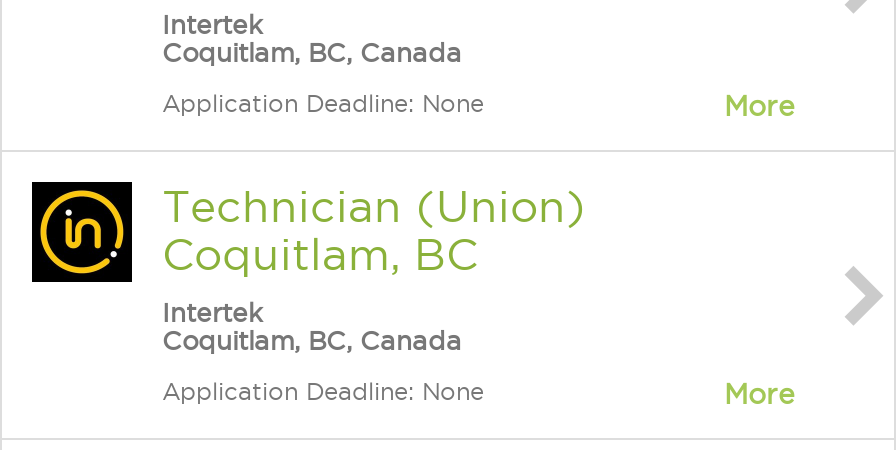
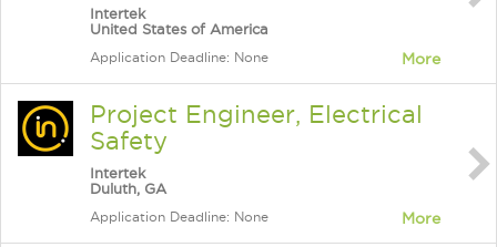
- Coquitlam, BC, Canada
+ United States of America

- Technician (Union)
- Coquitlam, BC
+ Project Engineer, Electrical
+ Safety

- Coquitlam, BC, Canada
+ Duluth, GA
